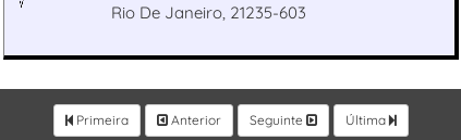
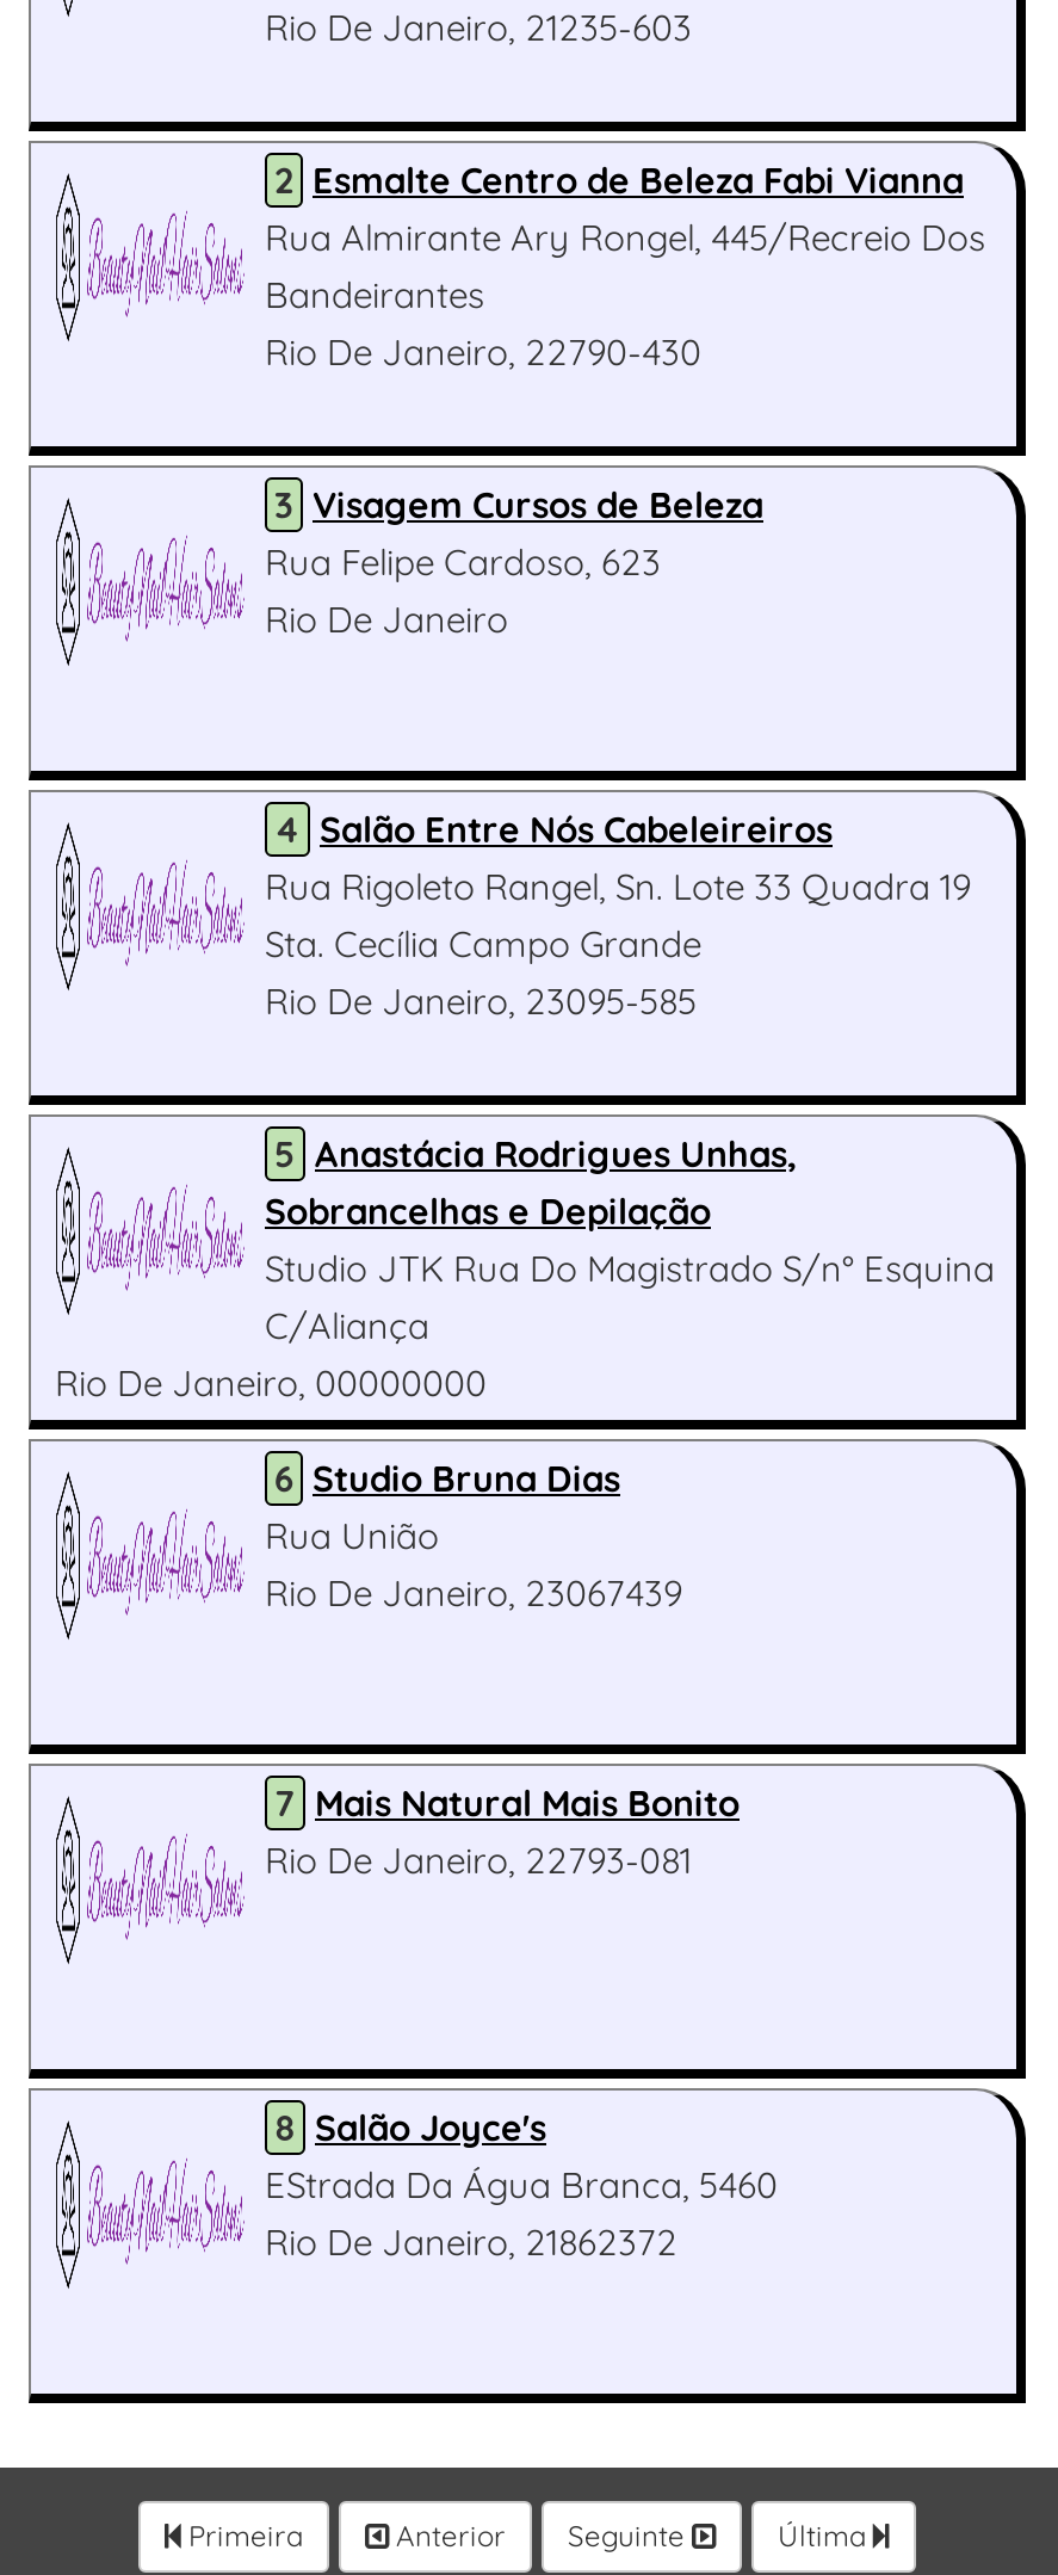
+ [image]
+ 2 Esmalte Centro de Beleza Fabi Vianna
+ Rua Almirante Ary Rongel, 445/Recreio Dos
+ Bandeirantes
+ Rio De Janeiro, 22790-430
+ 3 Visagem Cursos de Beleza
+ Rua Felipe Cardoso, 623
+ Rio De Janeiro

+ [image]
+ 4 Salão Entre Nós Cabeleireiros
+ Rua Rigoleto Rangel, Sn. Lote 33 Quadra 19
+ Sta. Cecília Campo Grande
+ Rio De Janeiro, 23095-585
+ 5 Anastácia Rodrigues Unhas,
+ Sobrancelhas e Depilação
+ Studio JTK Rua Do Magistrado S/n° Esquina
+ C/Aliança
+ Rio De Janeiro, 00000000
+ 6 Studio Bruna Dias
+ Rua União
+ Rio De Janeiro, 23067439

+ 7 Mais Natural Mais Bonito
+ Rio De Janeiro, 22793-081

+ 8 Salão Joyce's
+ EStrada Da Água Branca, 5460
+ Rio De Janeiro, 21862372
